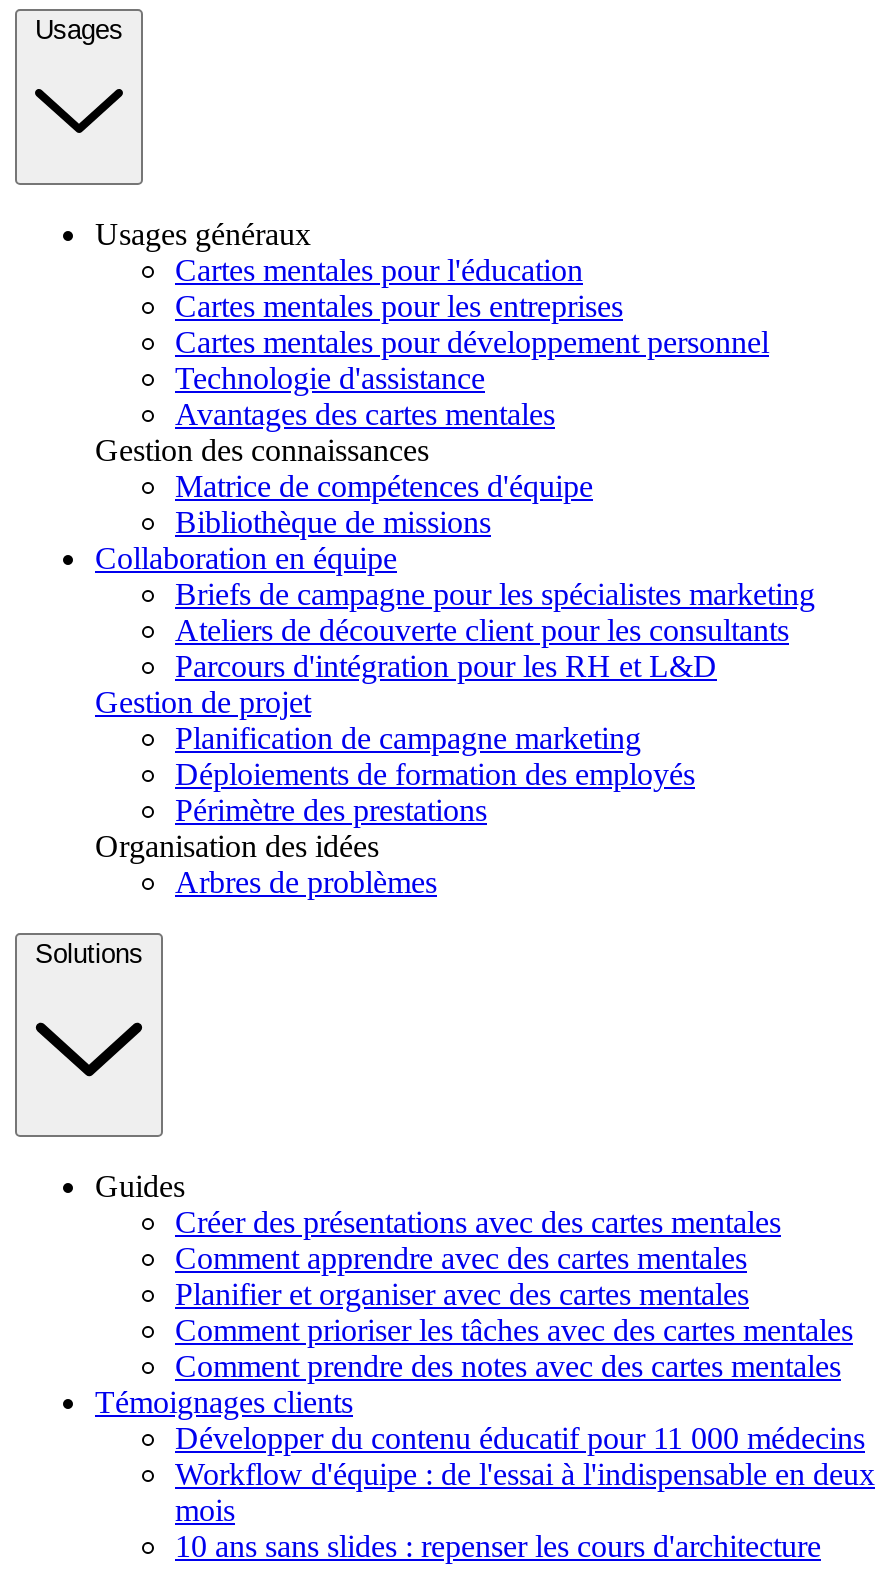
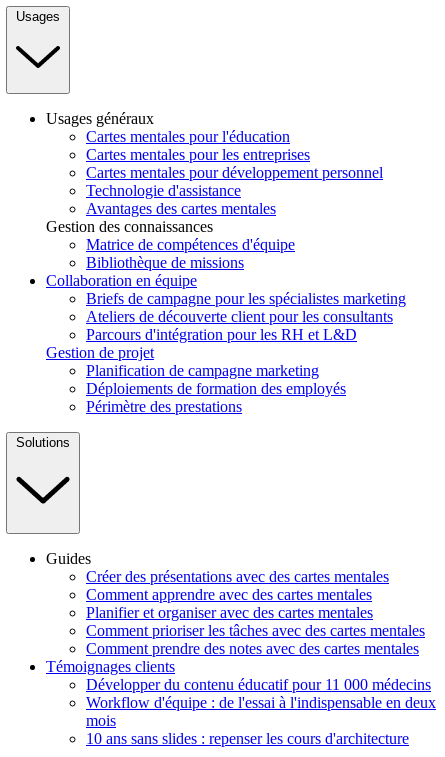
- Organisation des idées
- Arbres de problèmes
